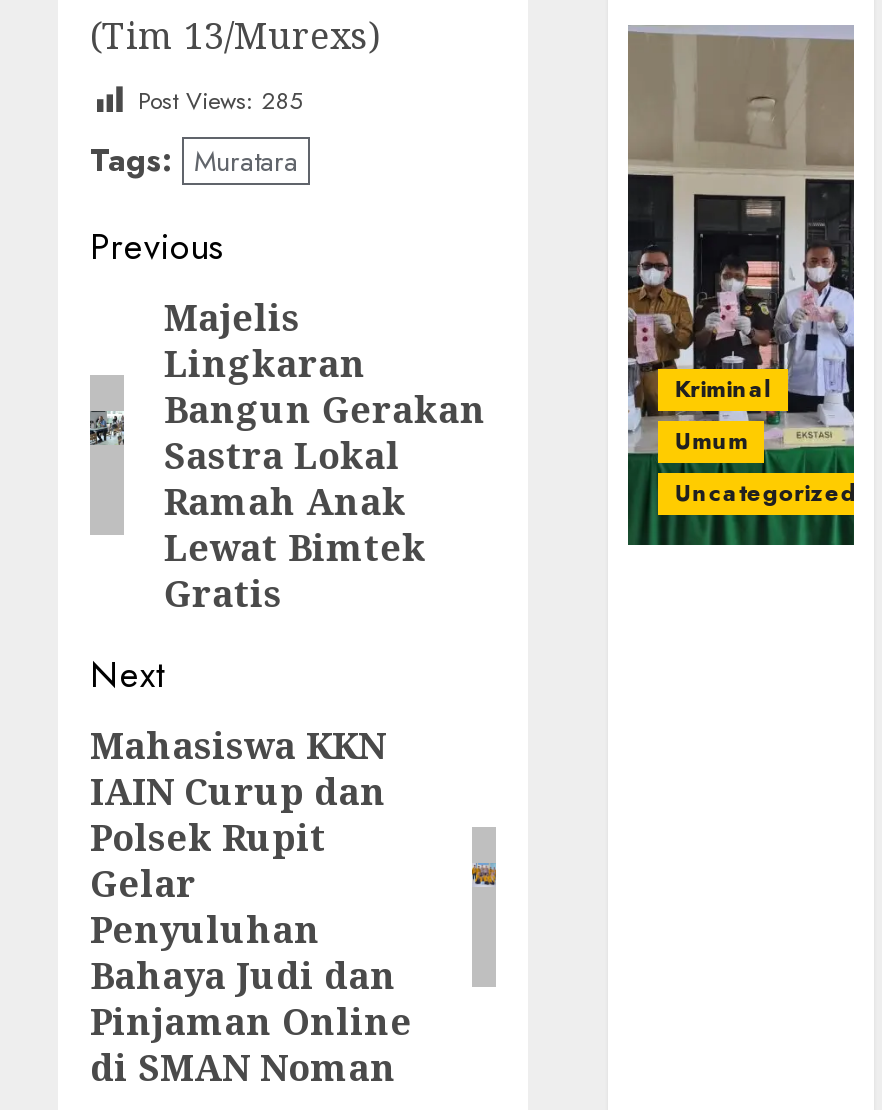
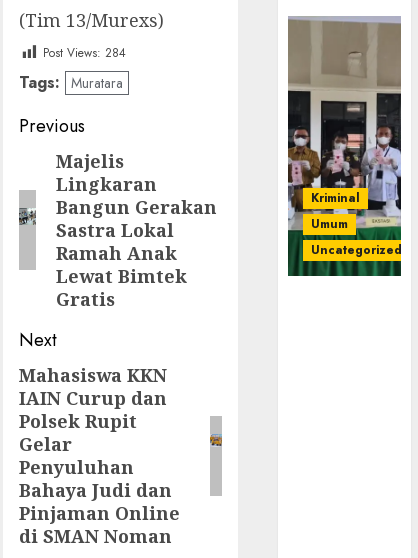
- Post Views: 285
+ Post Views: 284
